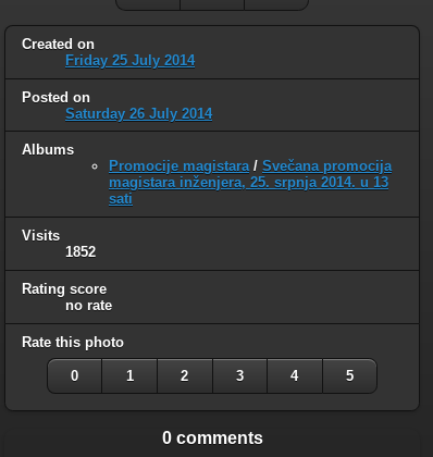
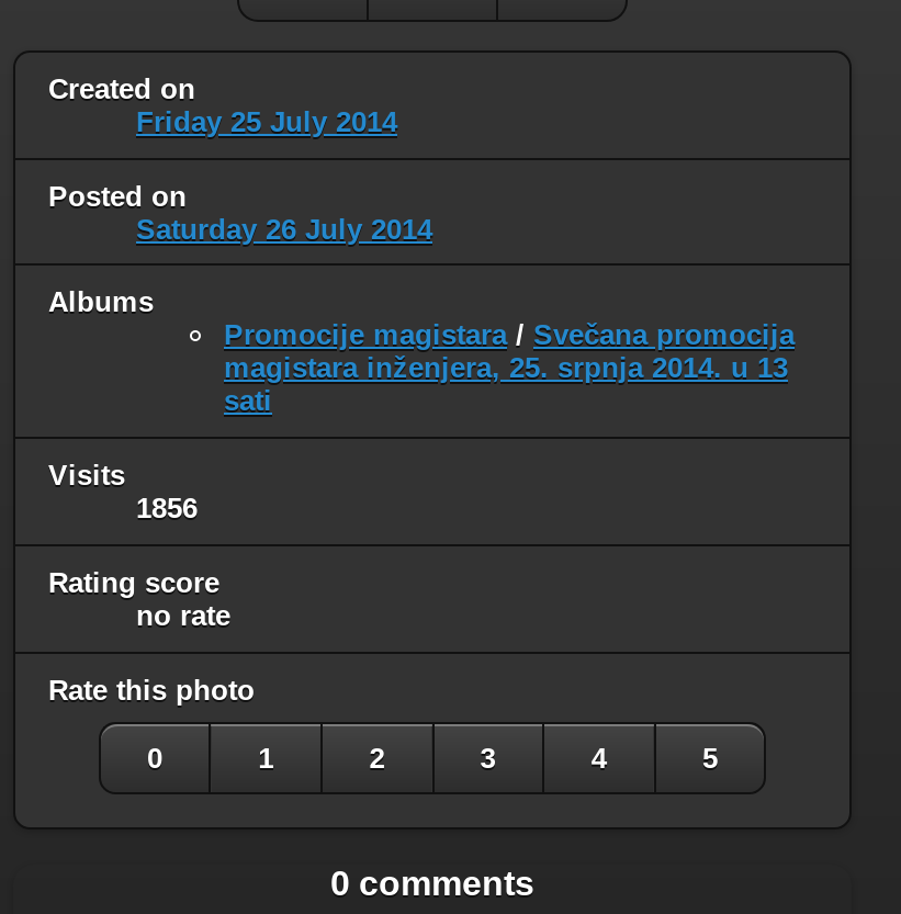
- 1852
+ 1856
